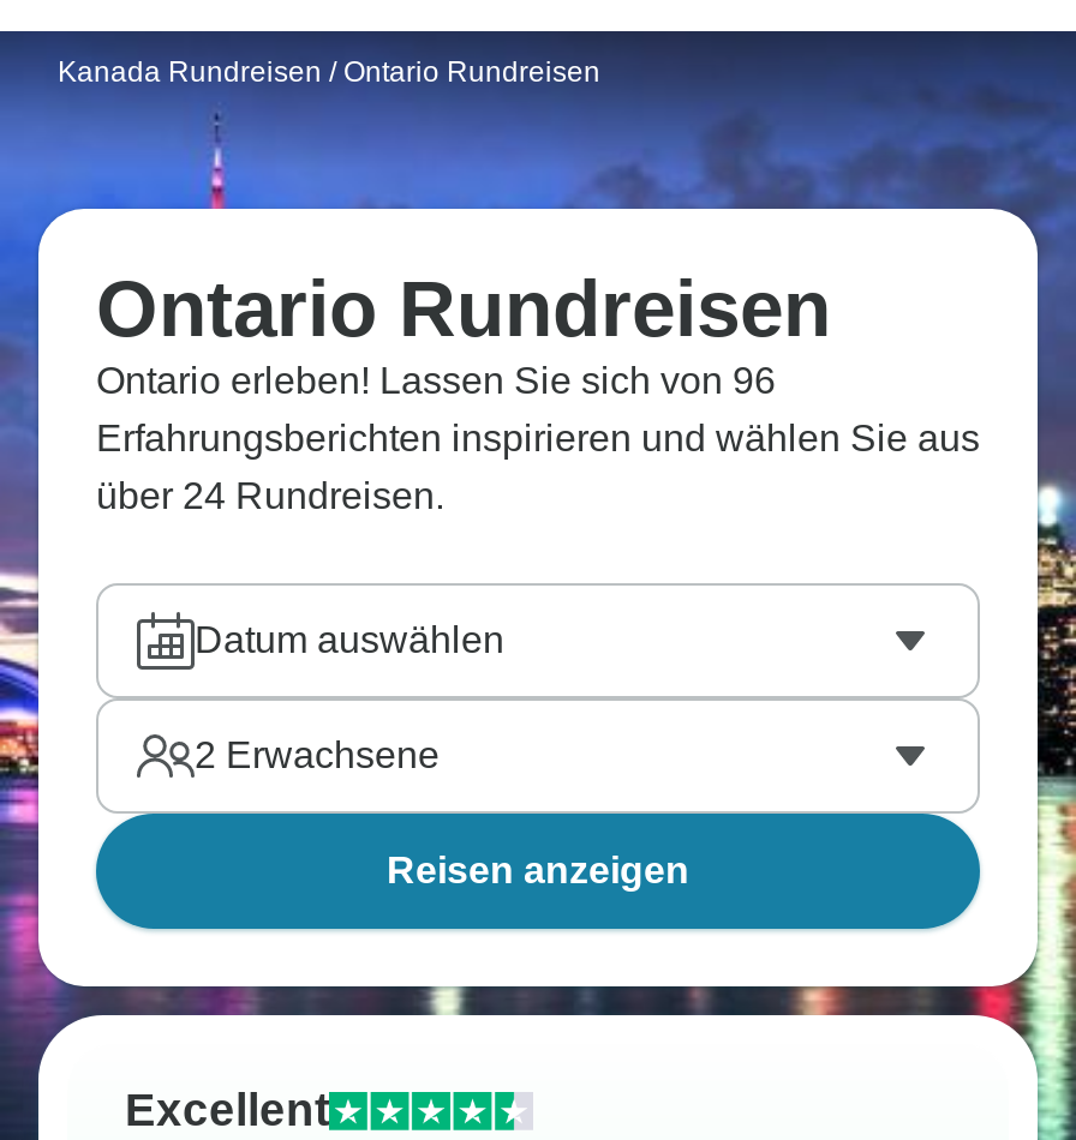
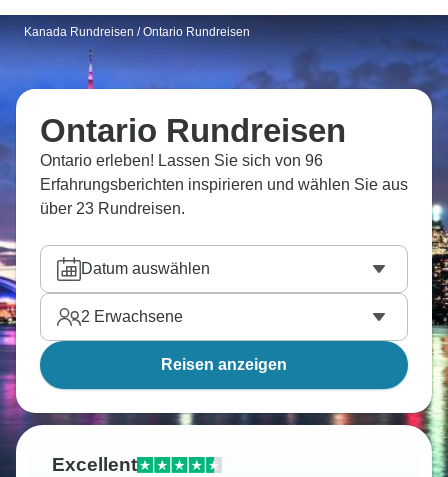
- über 24 Rundreisen.
+ über 23 Rundreisen.
